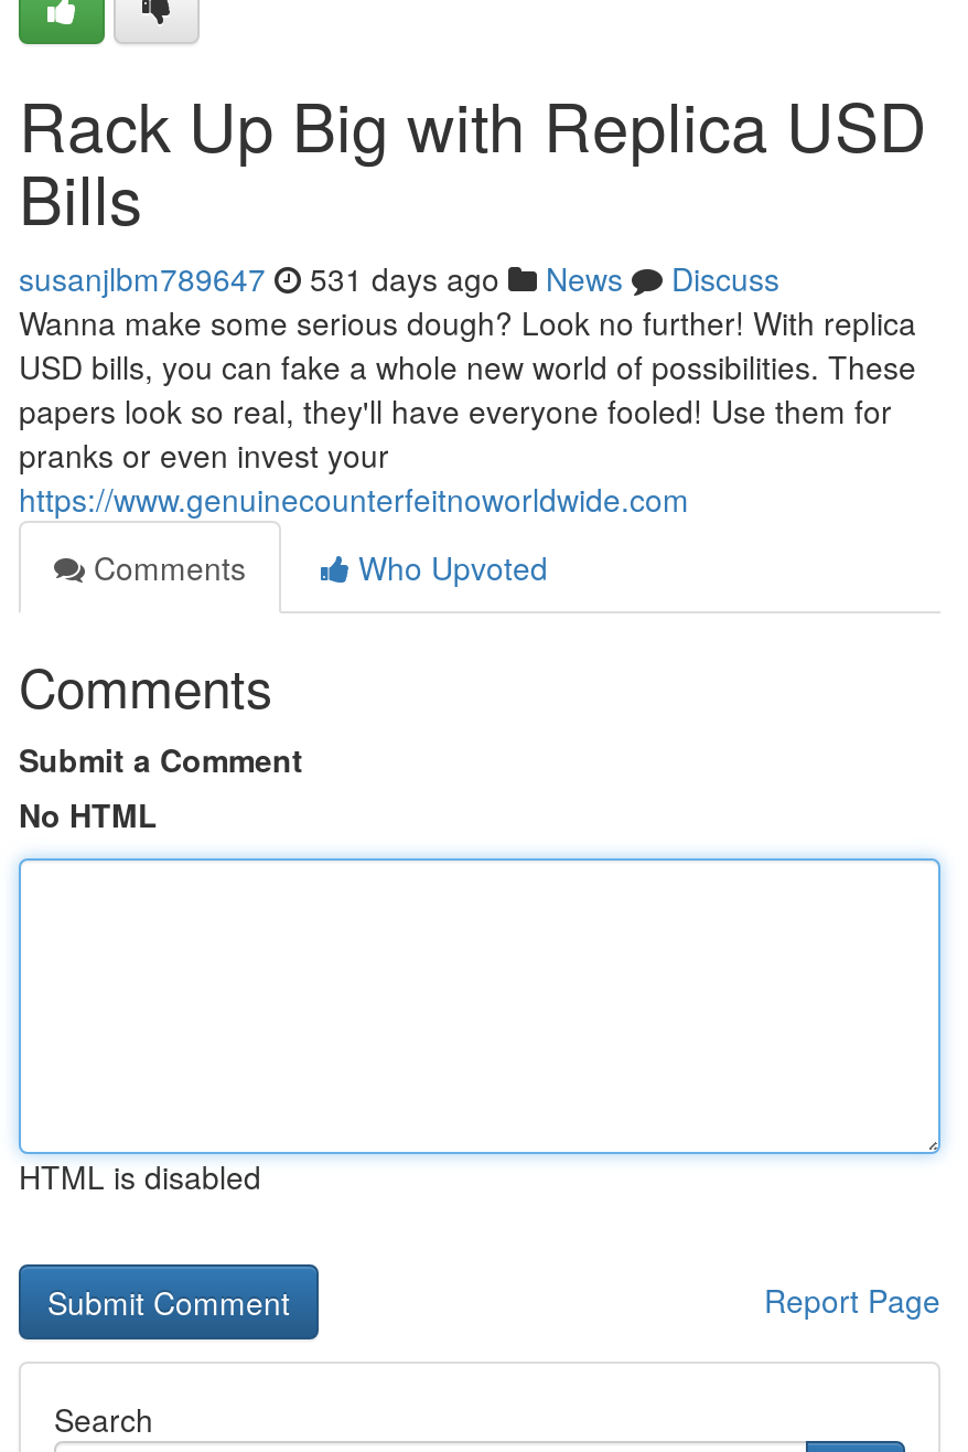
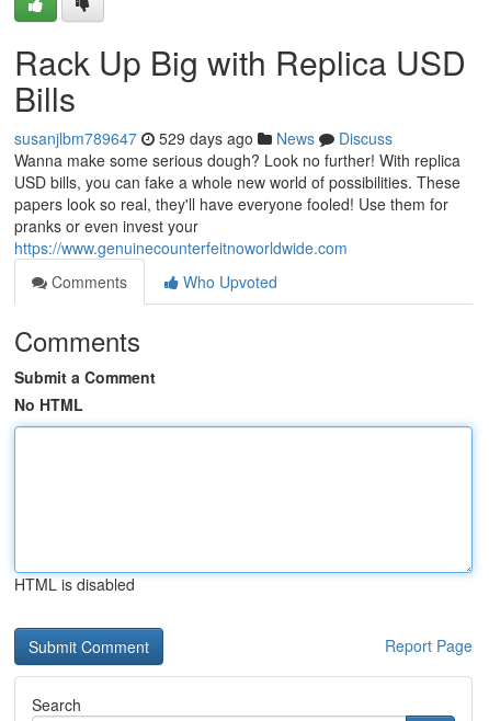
- susanjlbm789647 531 days ago News Discuss
+ susanjlbm789647 529 days ago News Discuss
